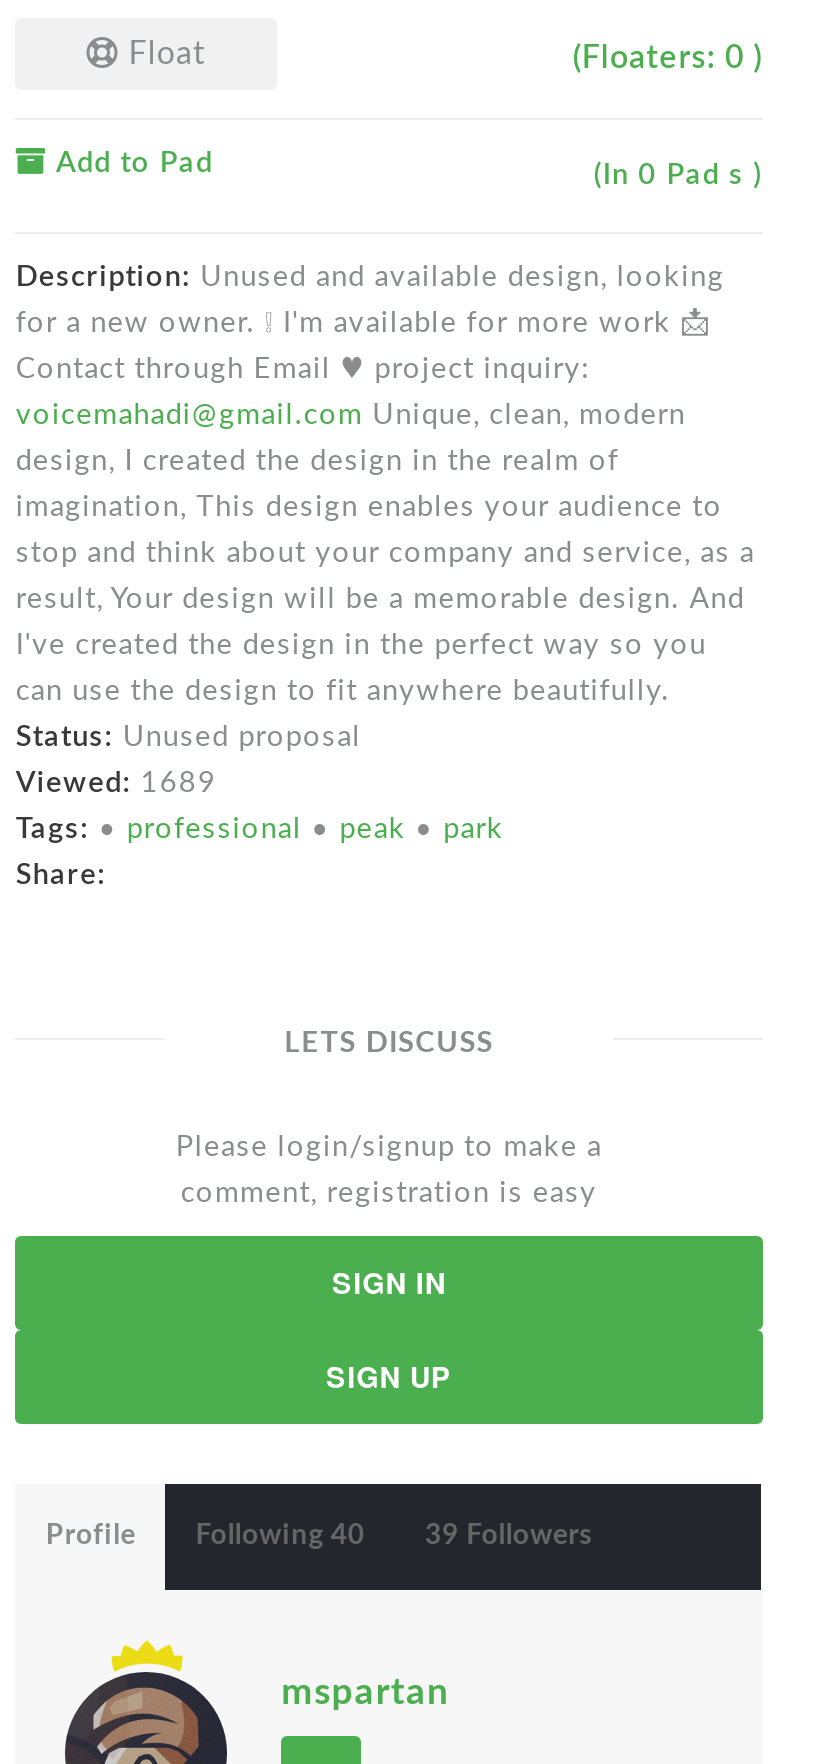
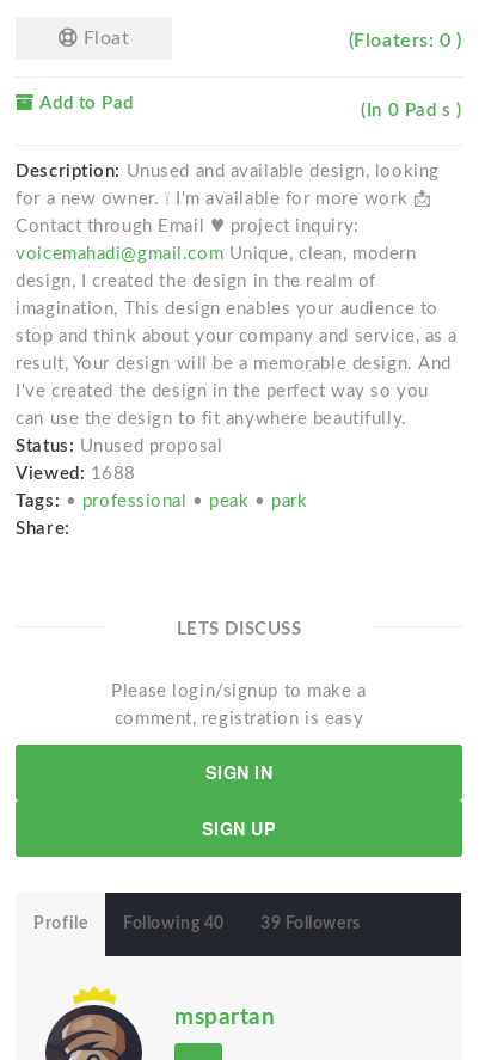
- Viewed: 1689
+ Viewed: 1688
